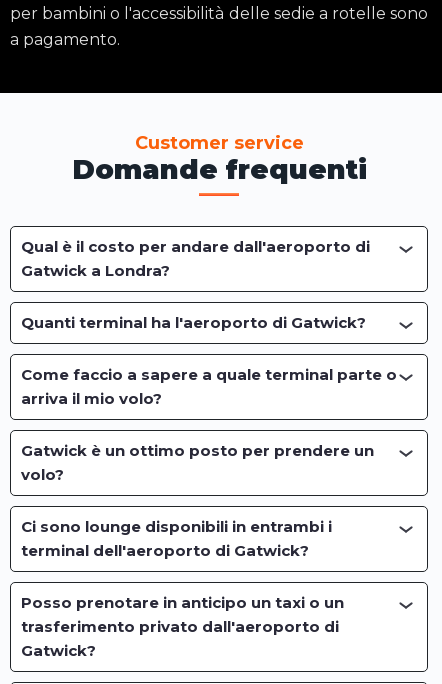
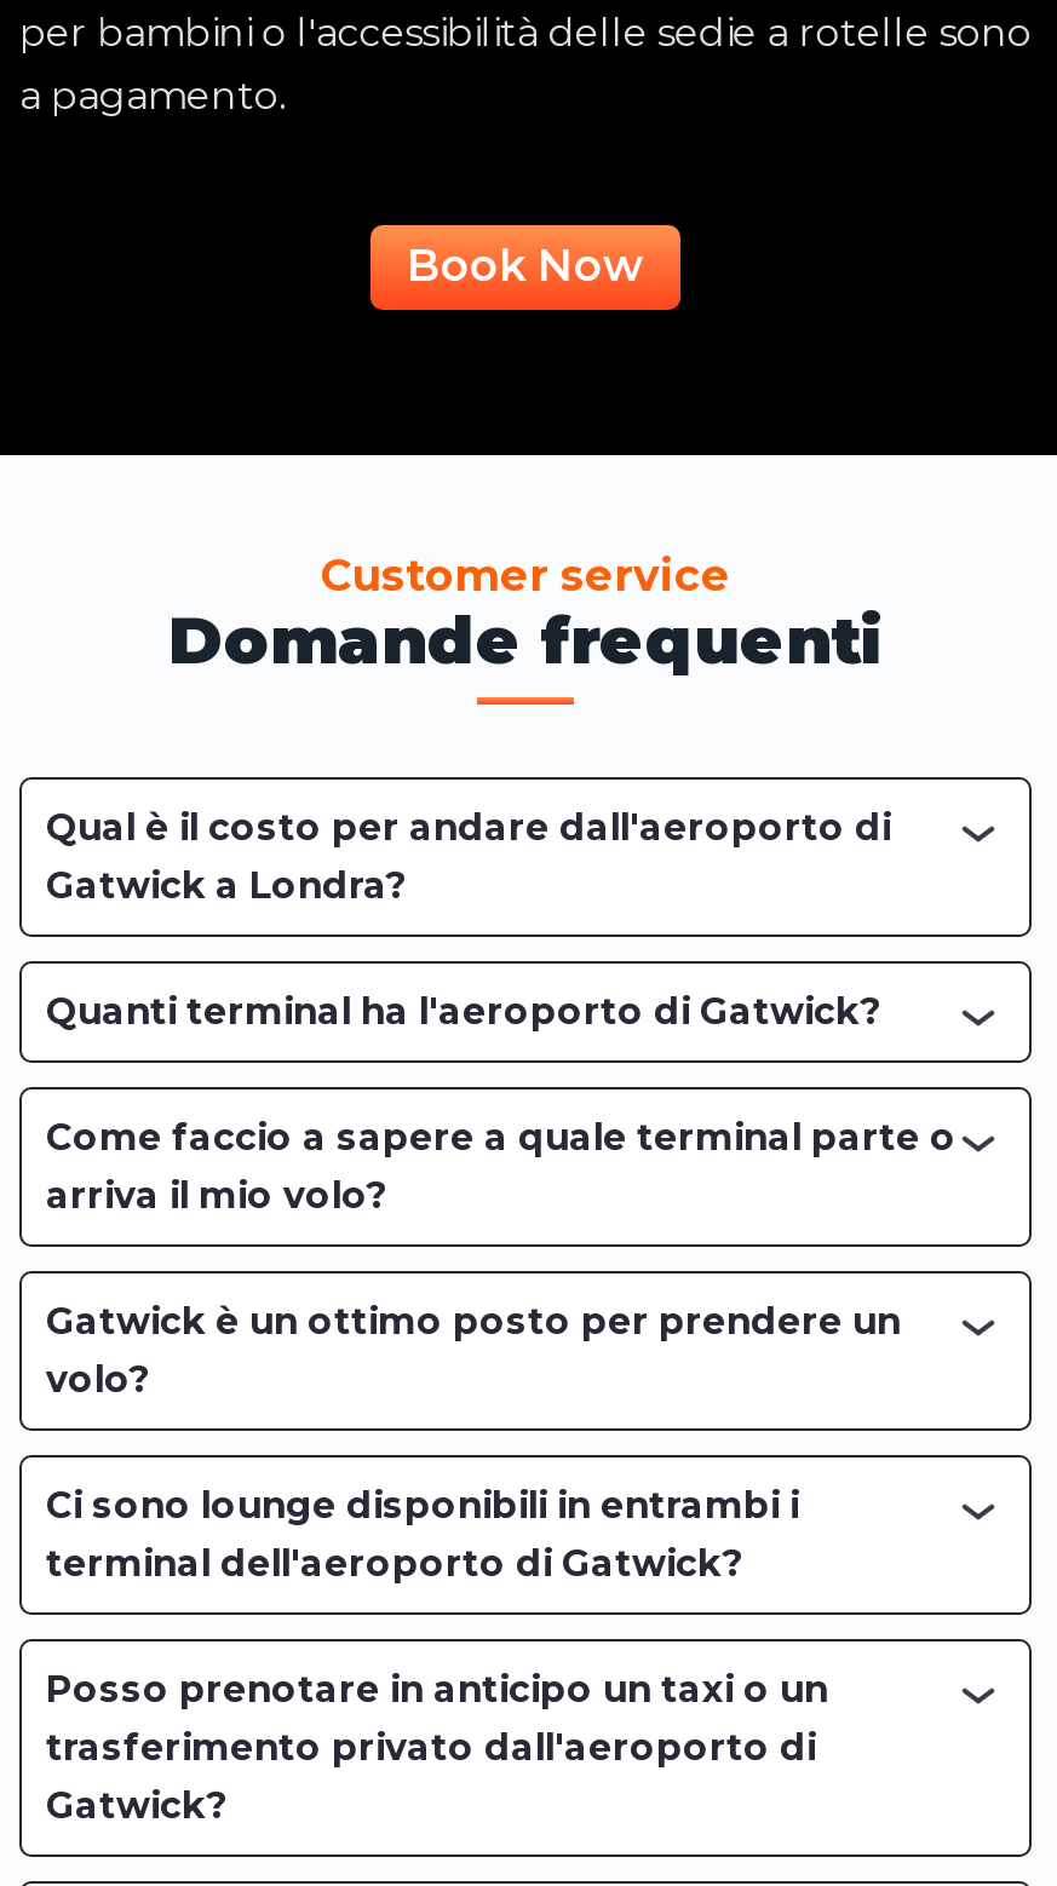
+ Book Now
